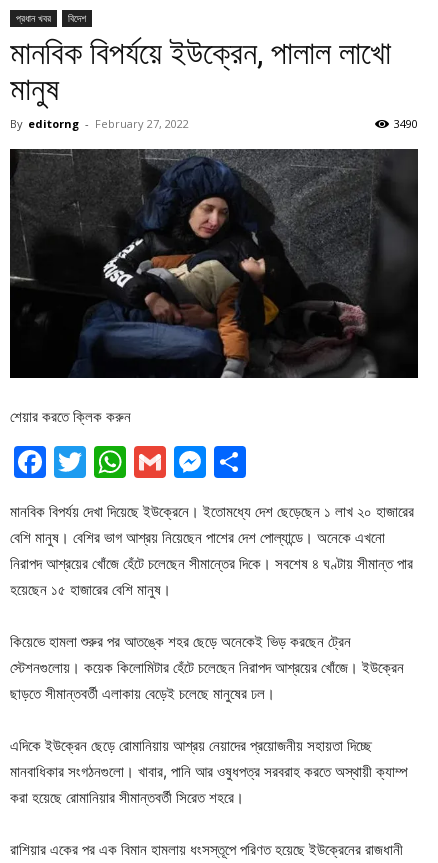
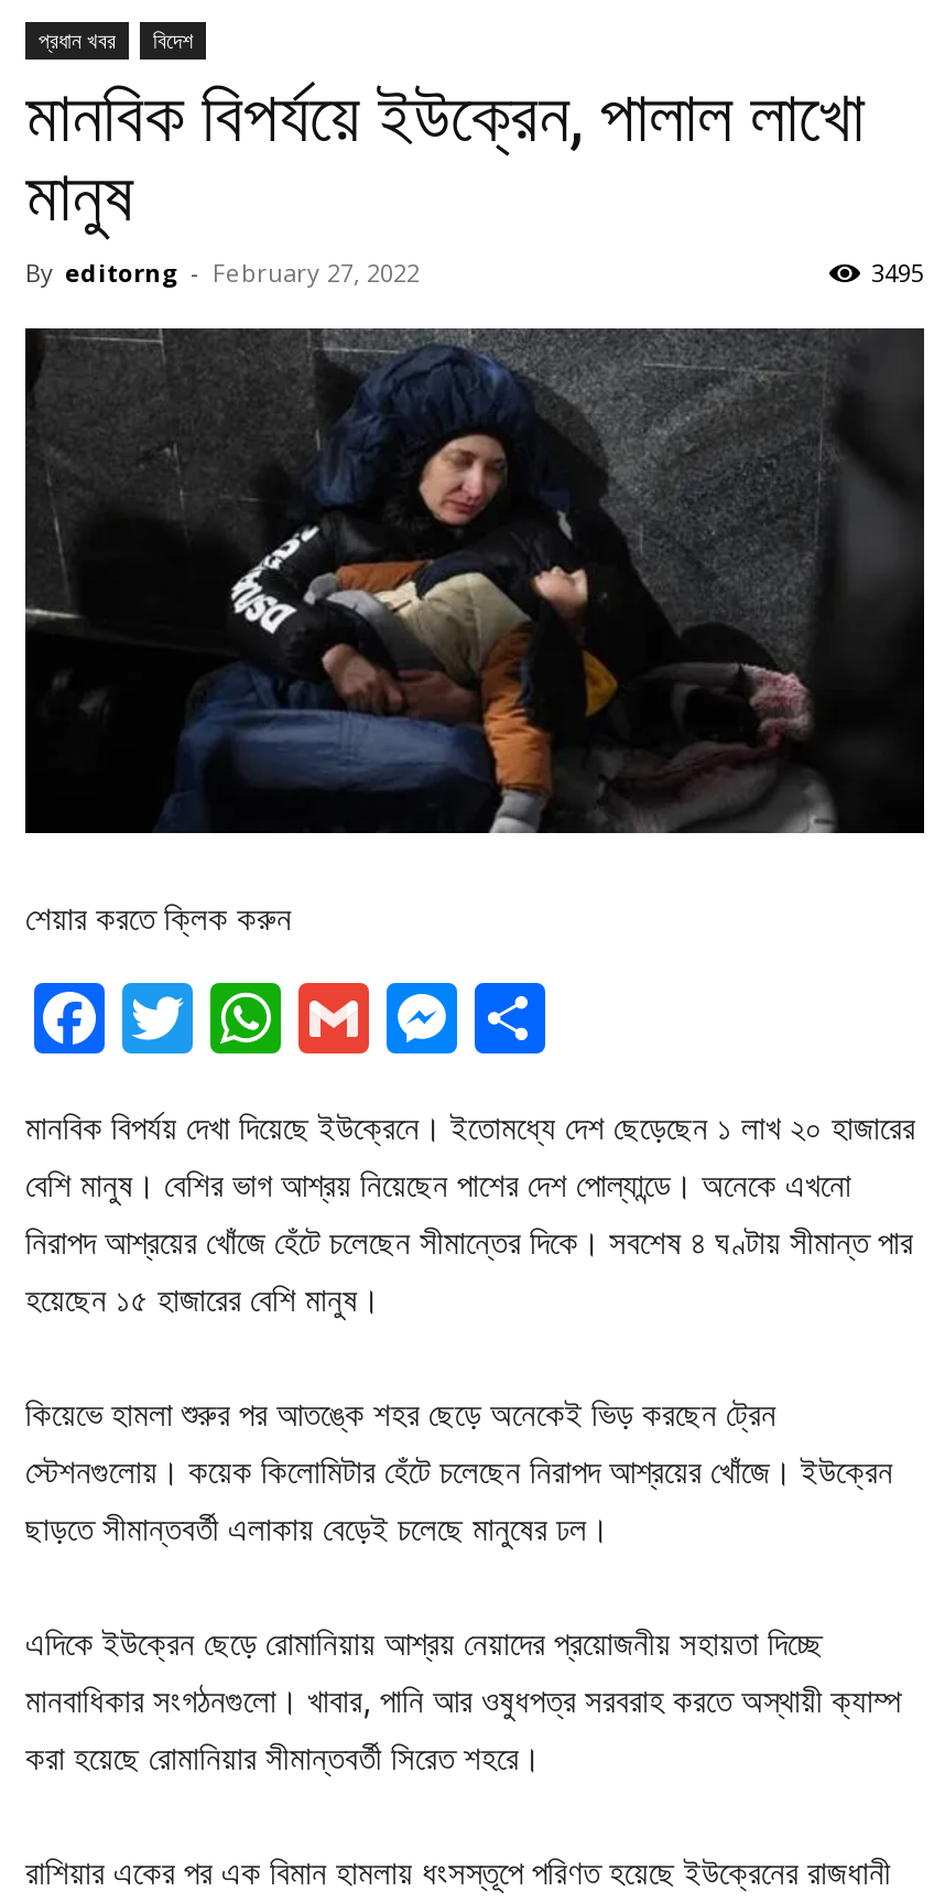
- 3490
+ 3495
